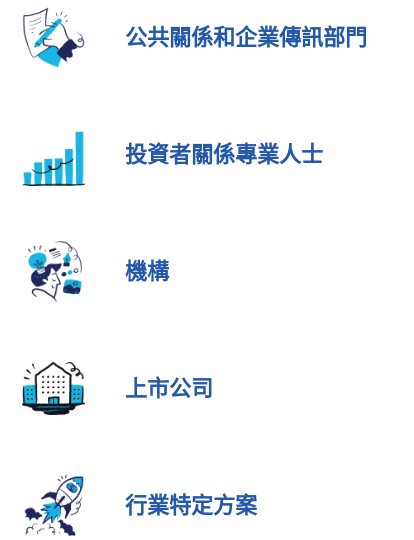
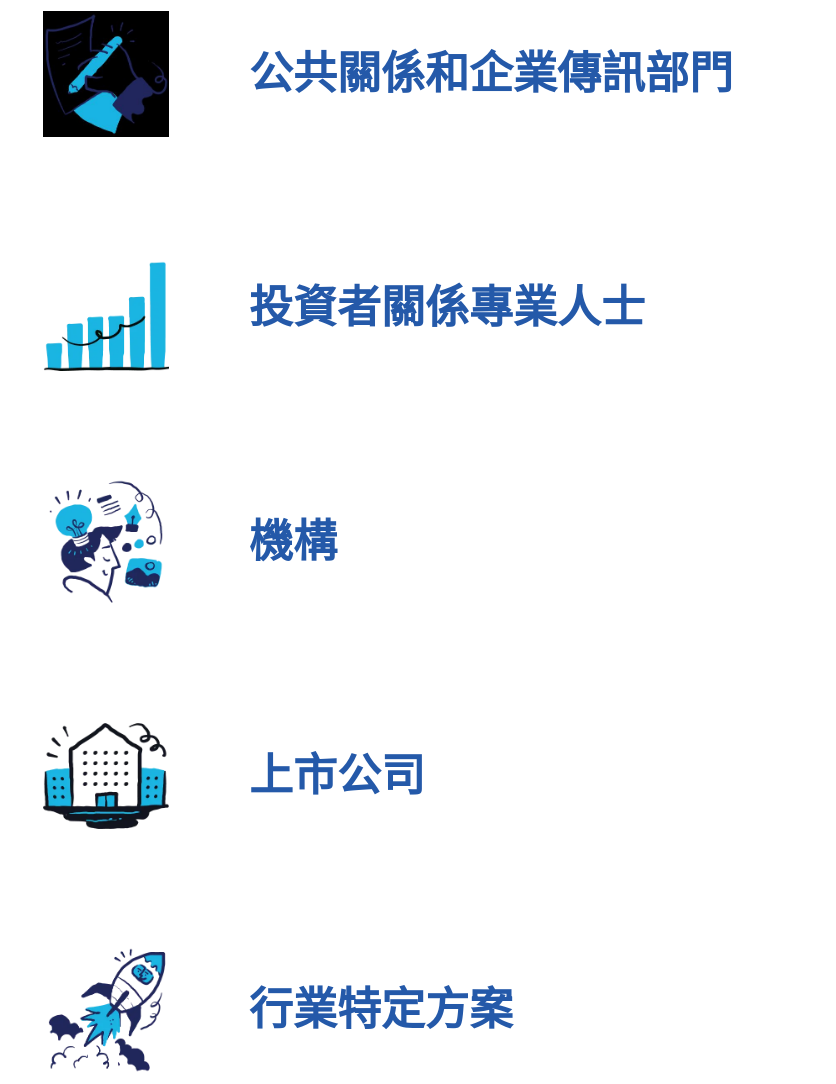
- [image]
+ [image]
